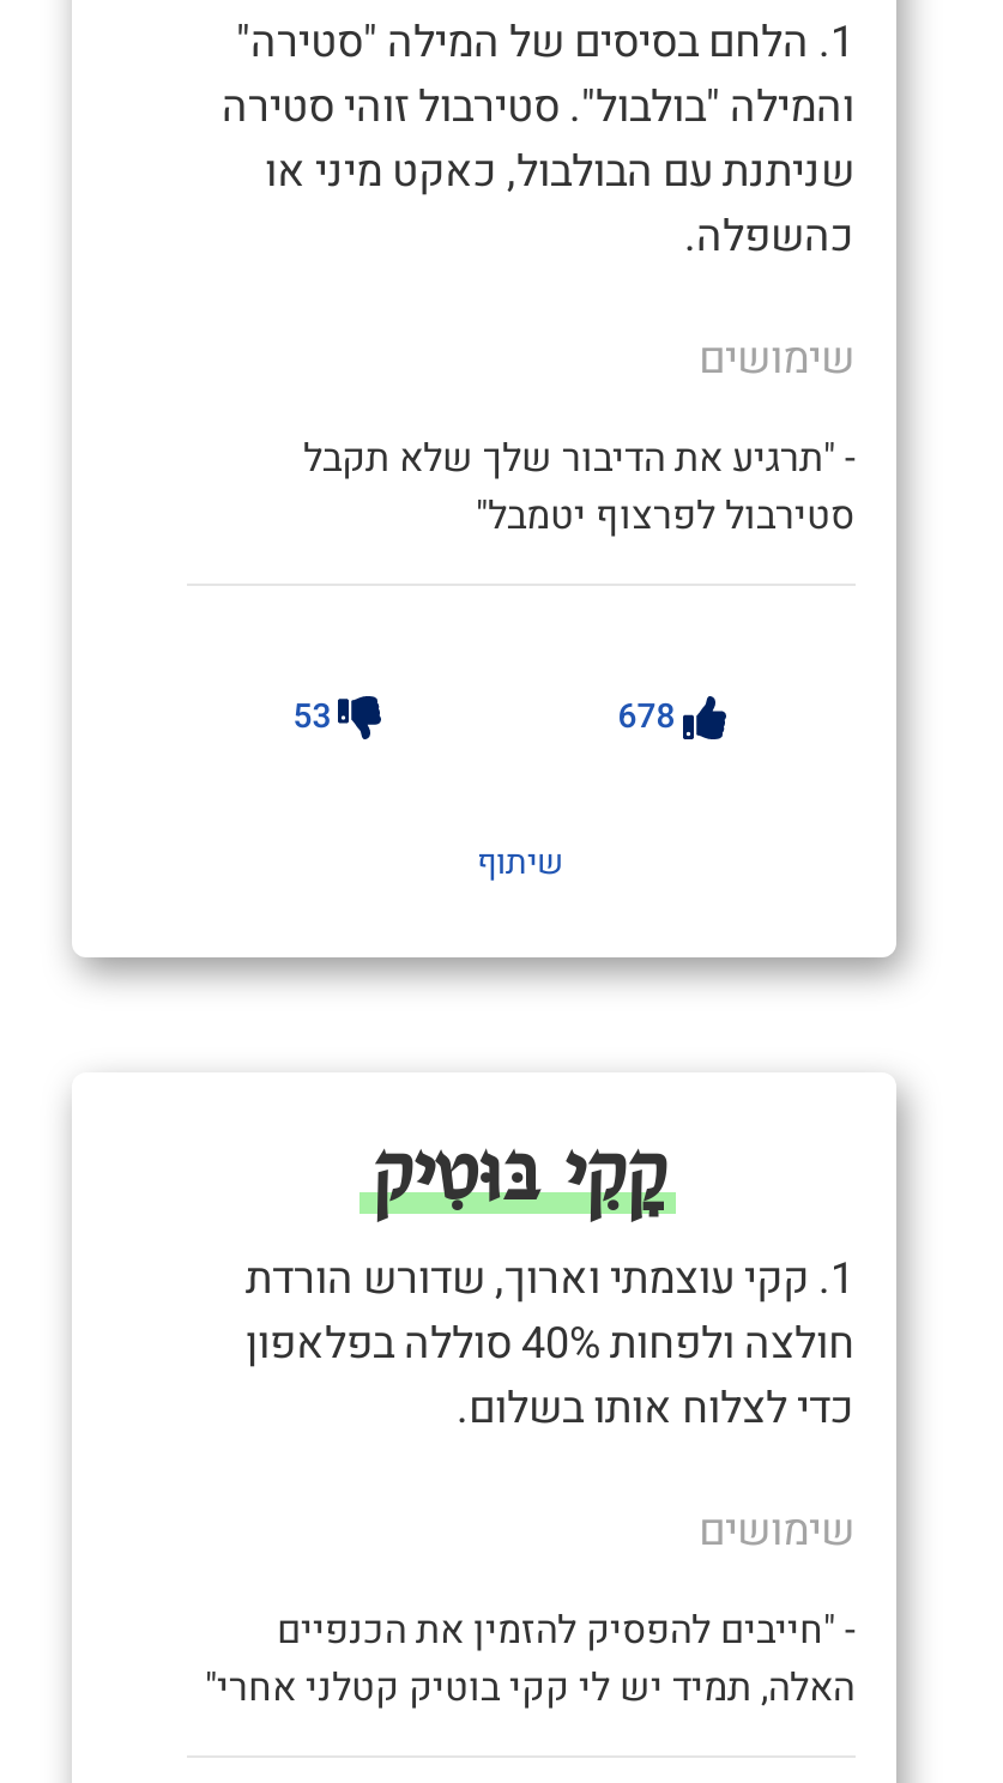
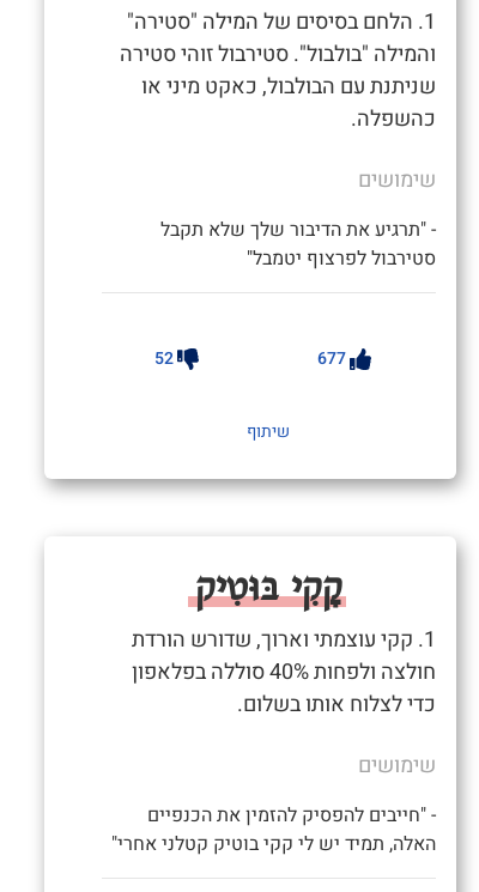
- 53
+ 52

- 678
+ 677
